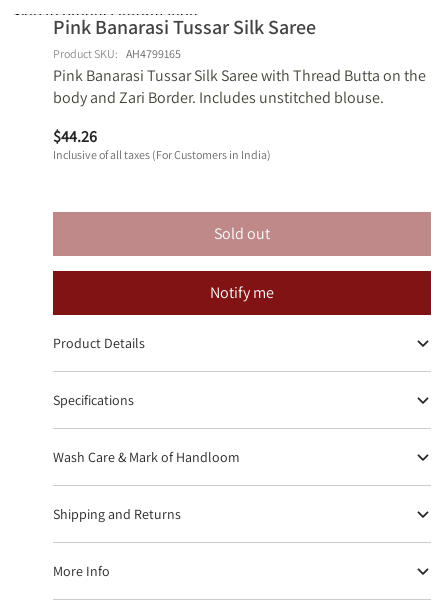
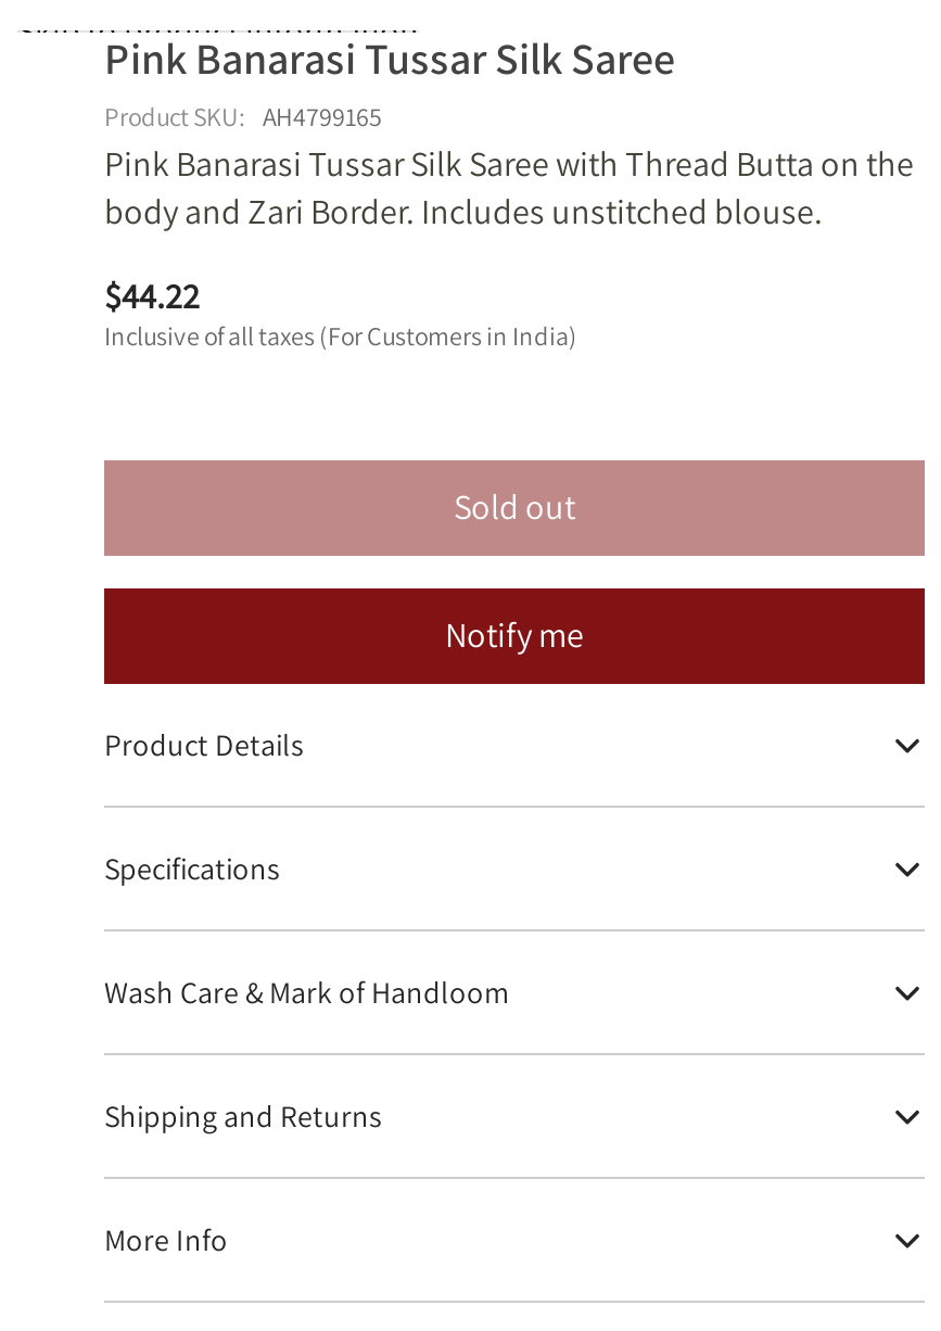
- $44.26
+ $44.22
